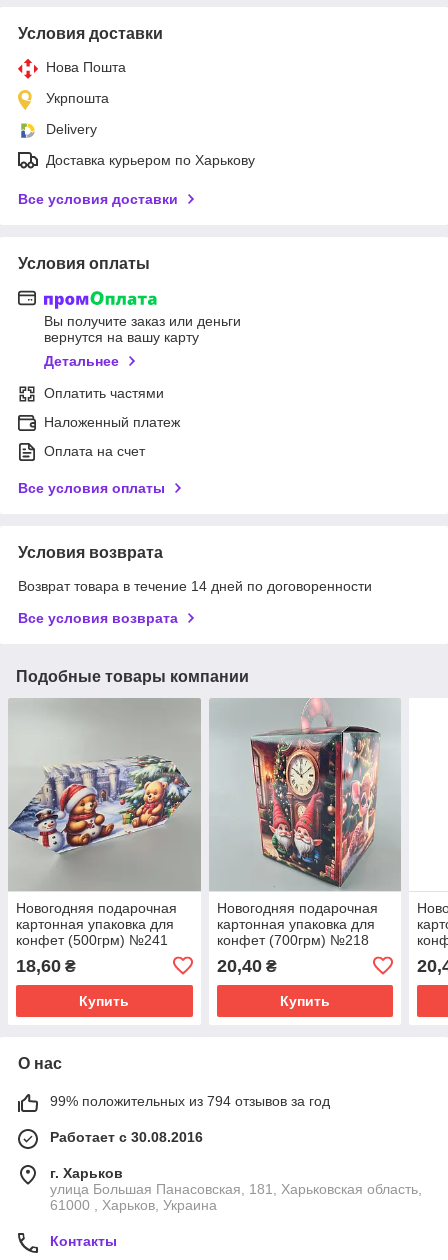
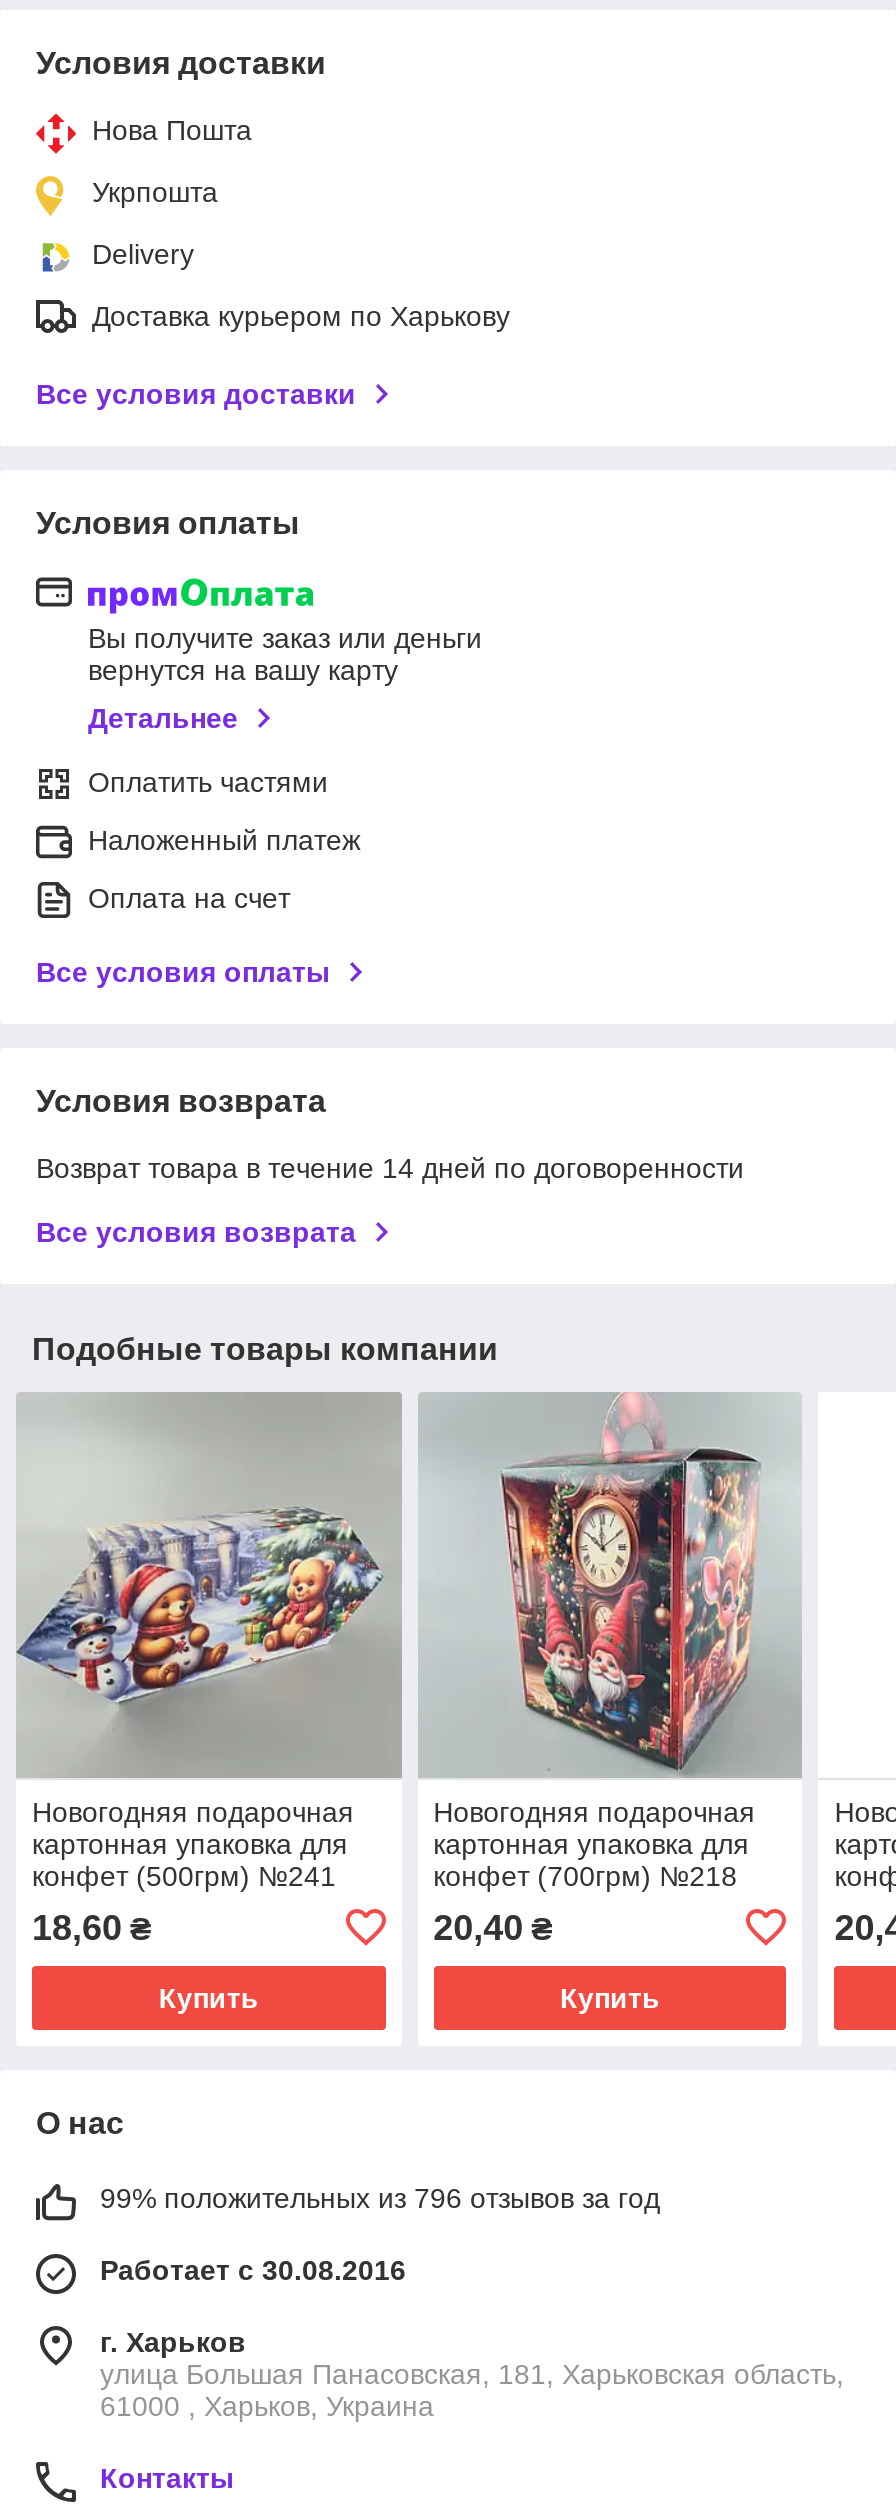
- 99% положительных из 794 отзывов за год
+ 99% положительных из 796 отзывов за год
